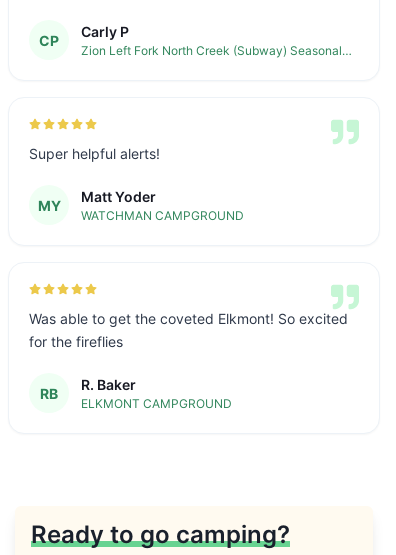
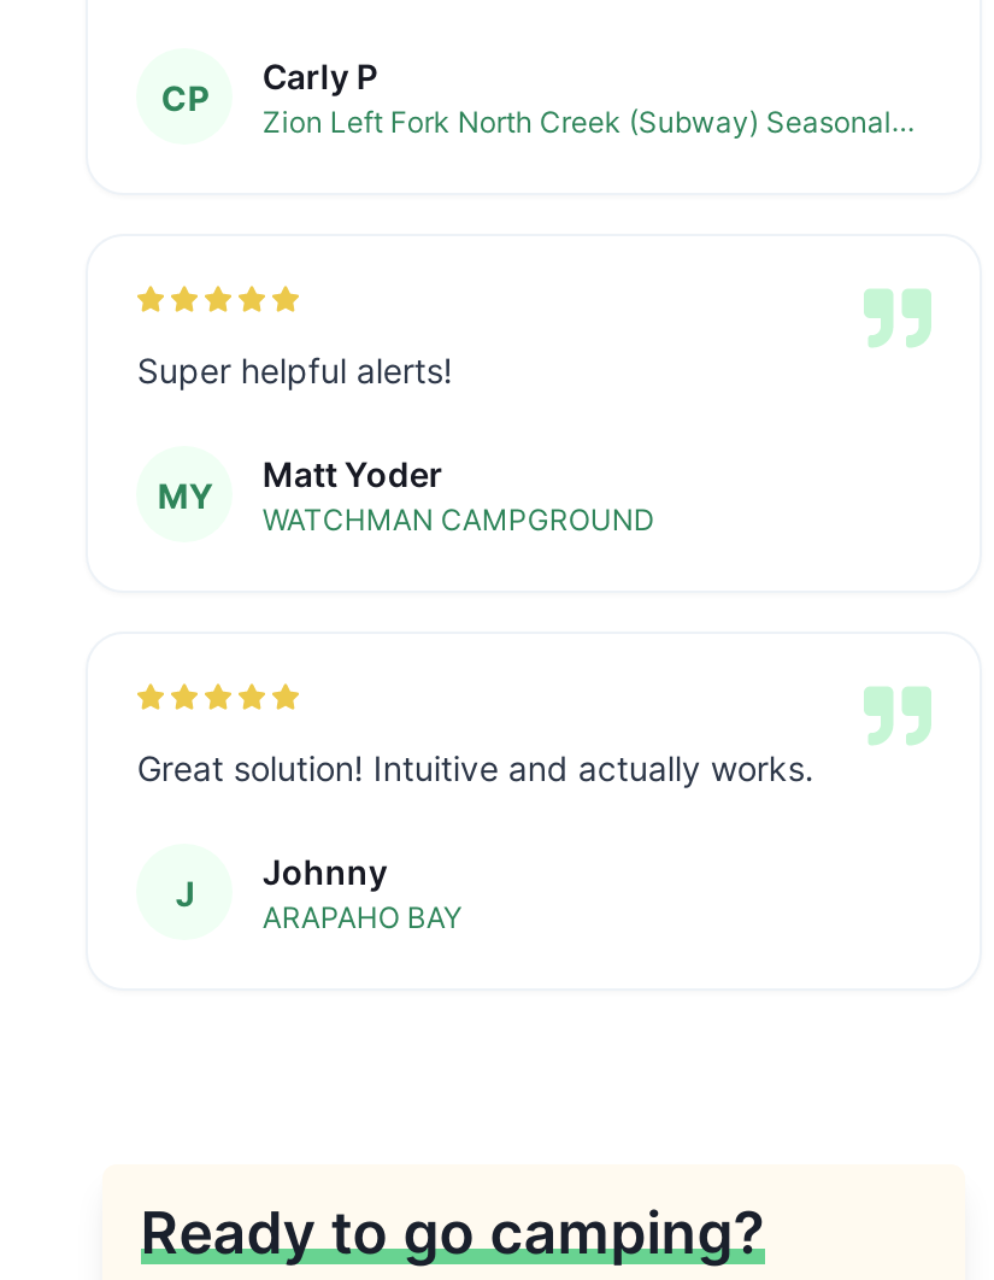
- Was able to get the coveted Elkmont! So excited
- for the fireflies
+ Great solution! Intuitive and actually works.

- R. Baker
- ELKMONT CAMPGROUND
+ Johnny
+ ARAPAHO BAY

- RB
+ J
